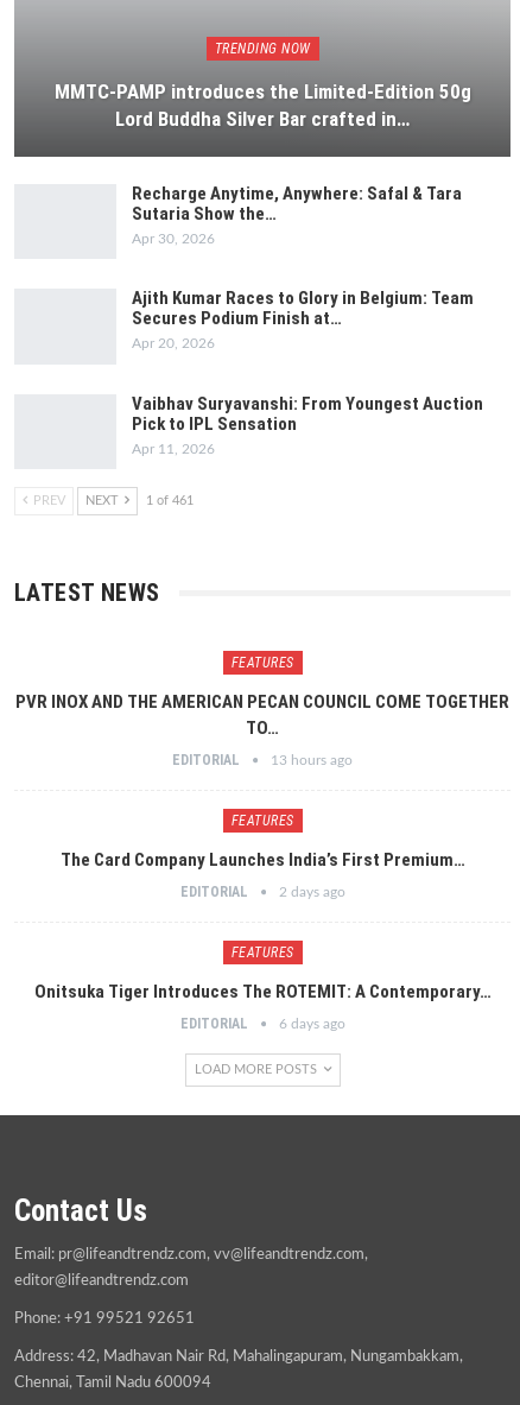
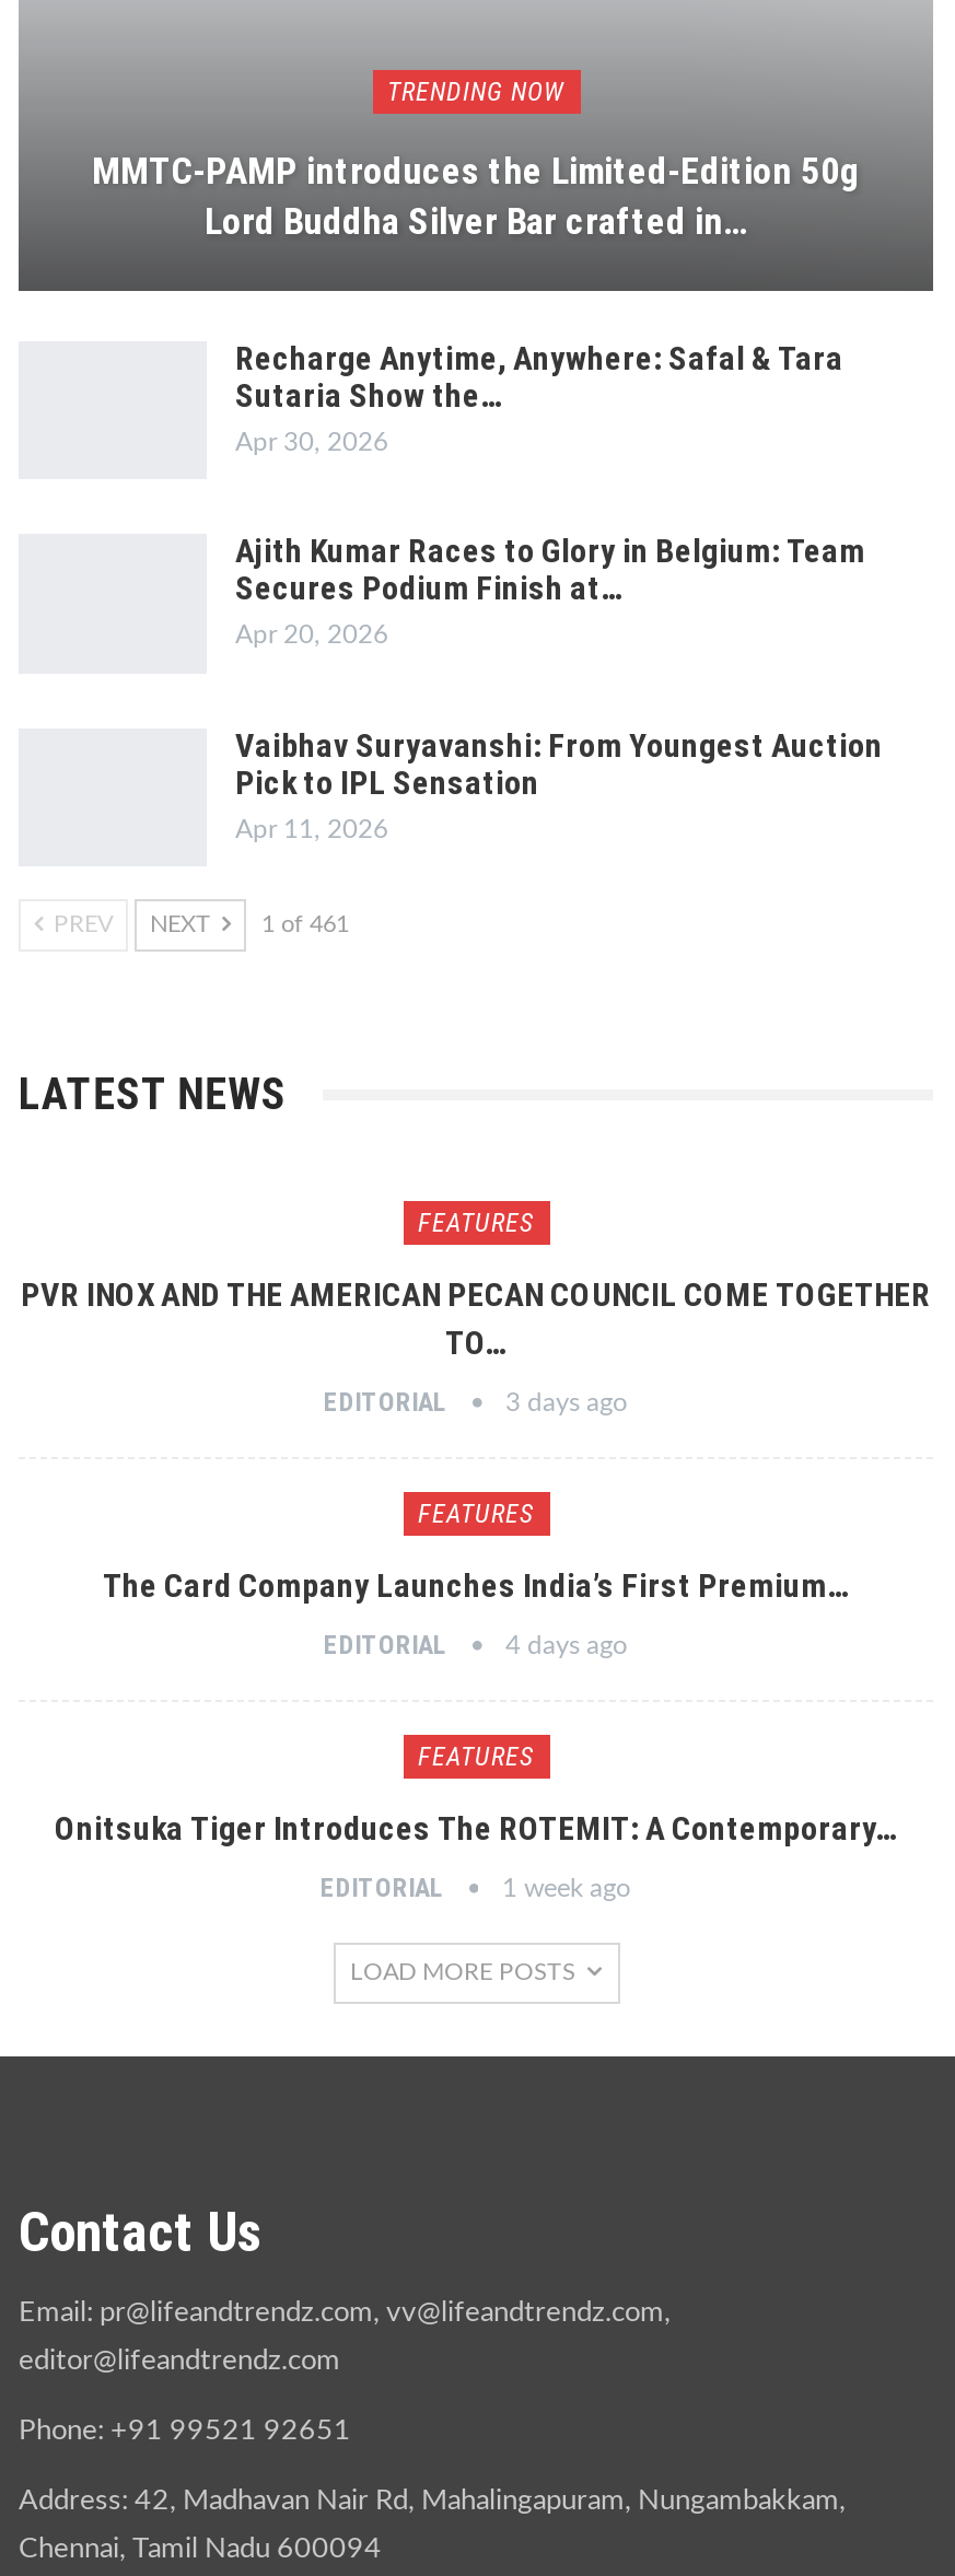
- EDITORIAL 13 hours ago
+ EDITORIAL 3 days ago

- EDITORIAL 2 days ago
+ EDITORIAL 4 days ago

- EDITORIAL 6 days ago
+ EDITORIAL 1 week ago
